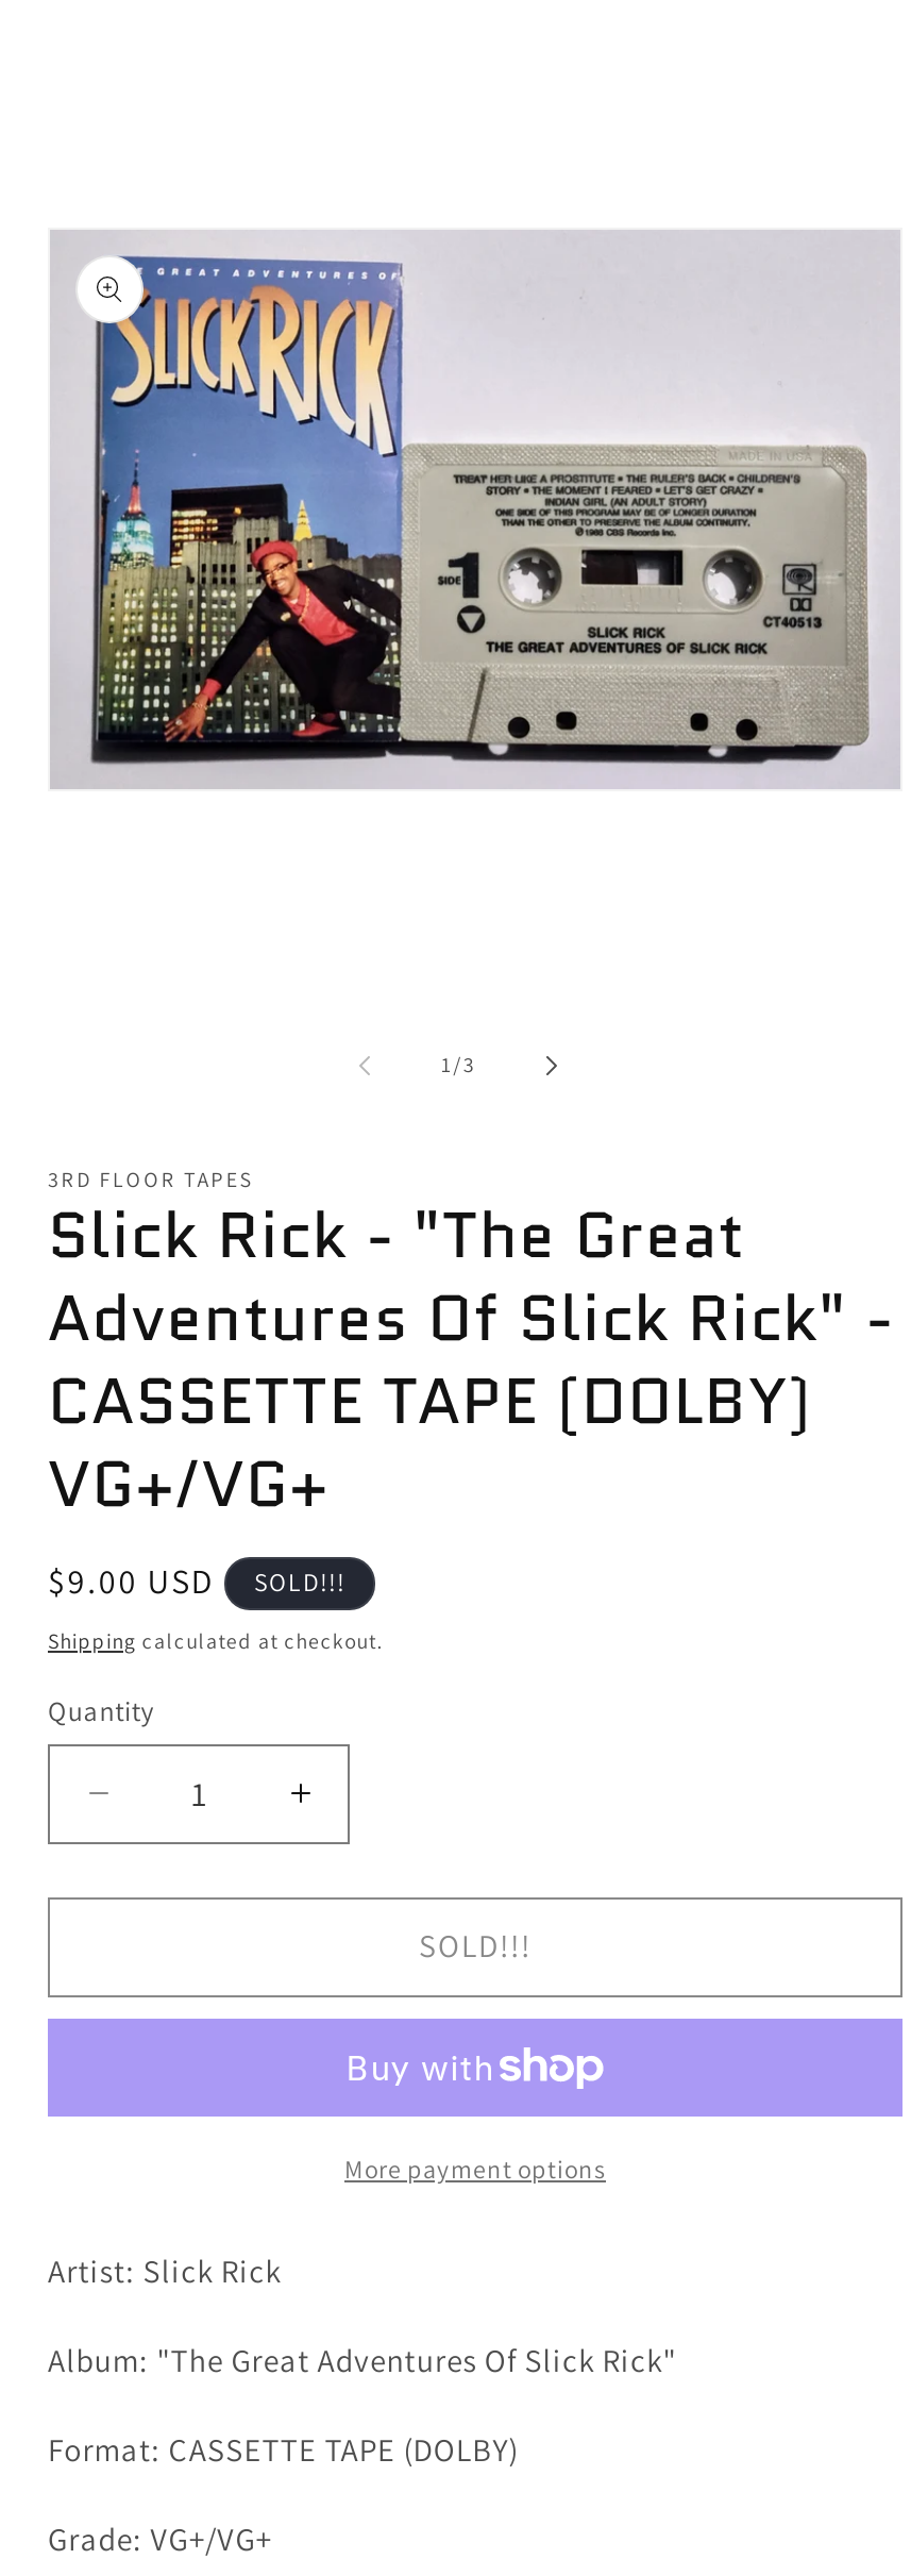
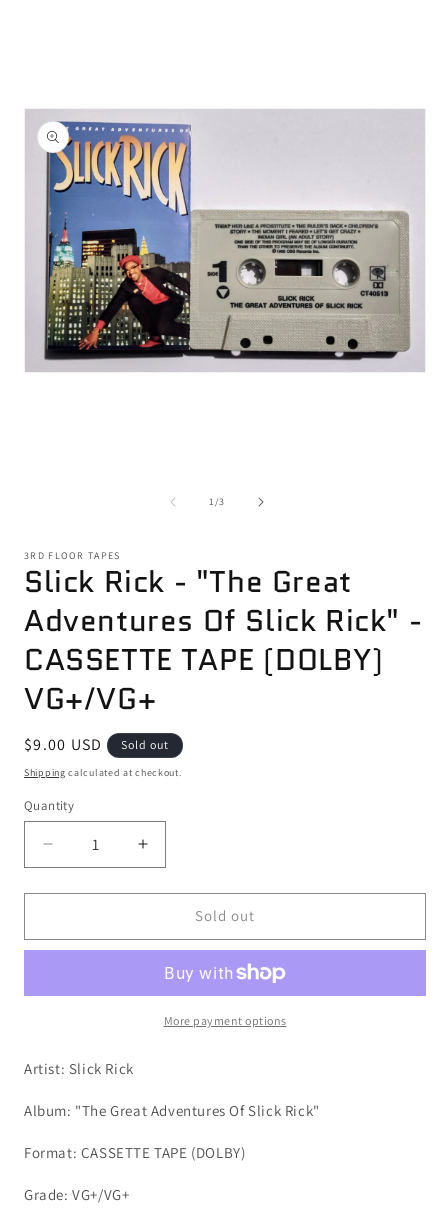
- SOLD!!!
+ Sold out

- SOLD!!!
+ Sold out
